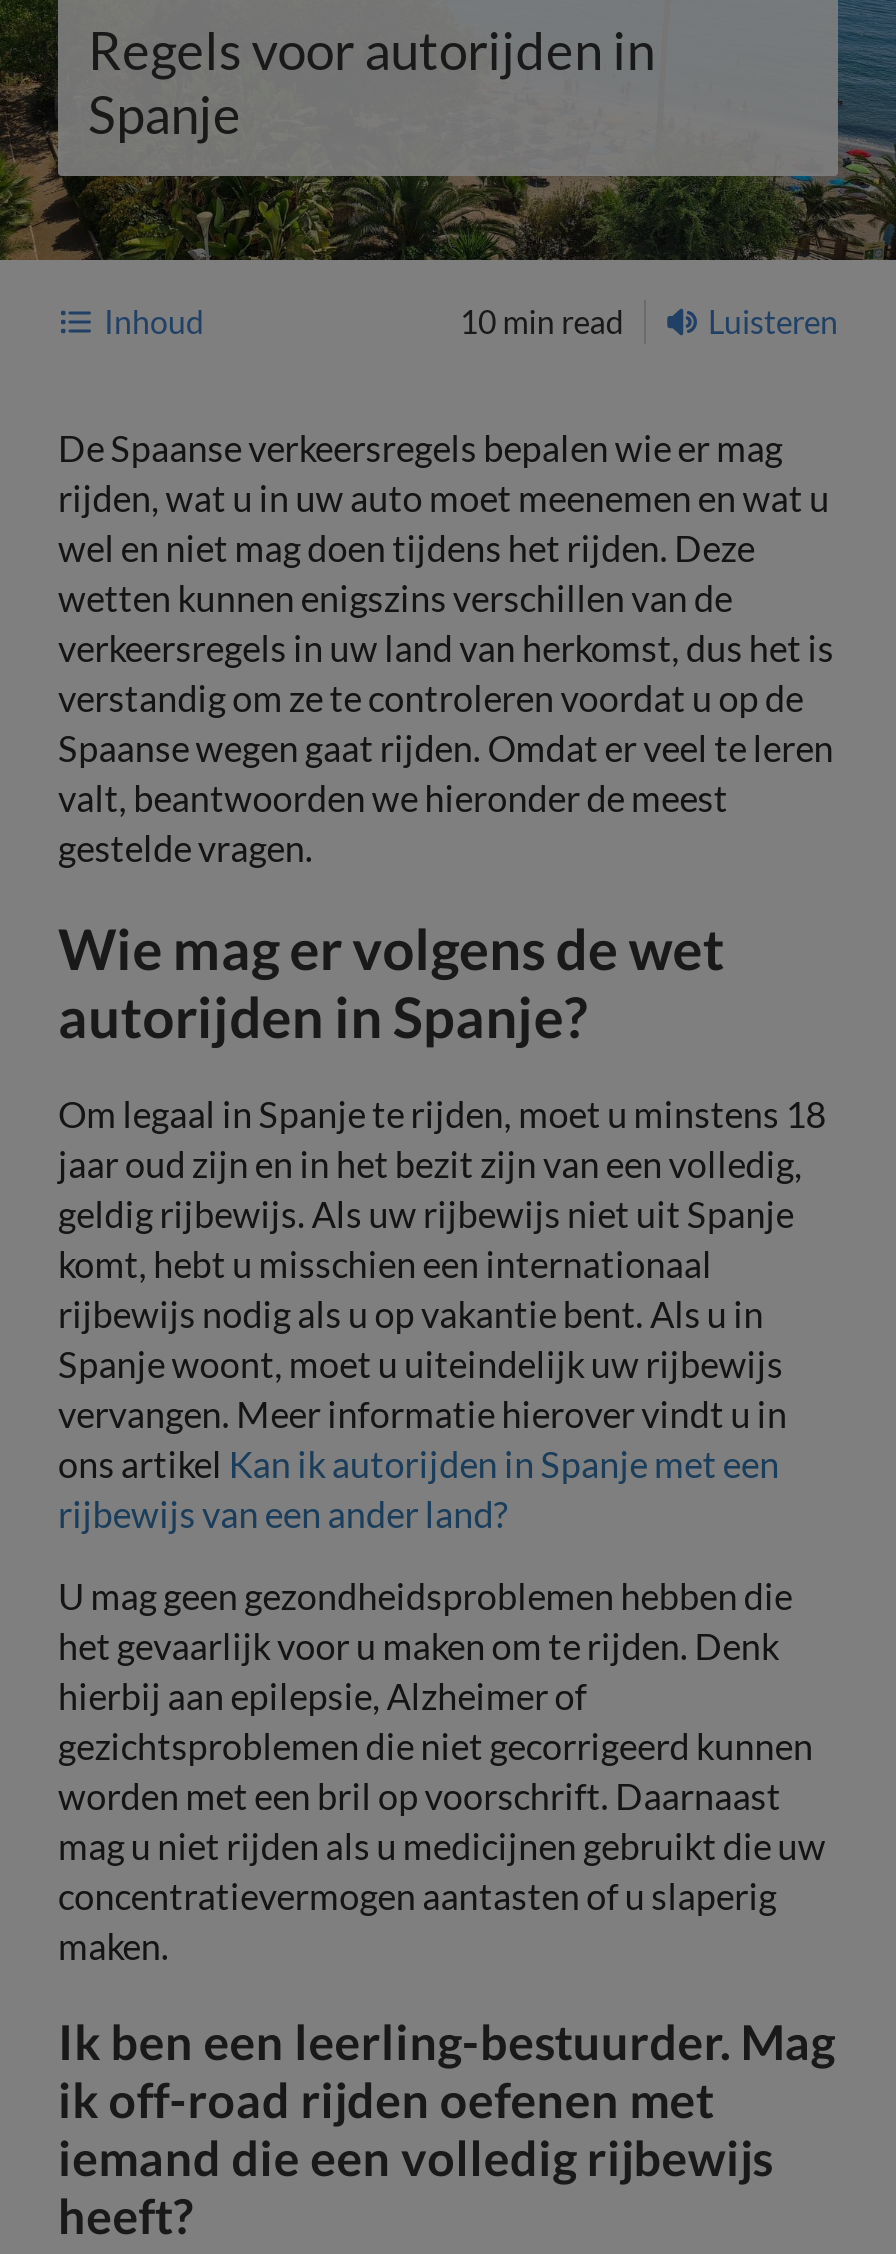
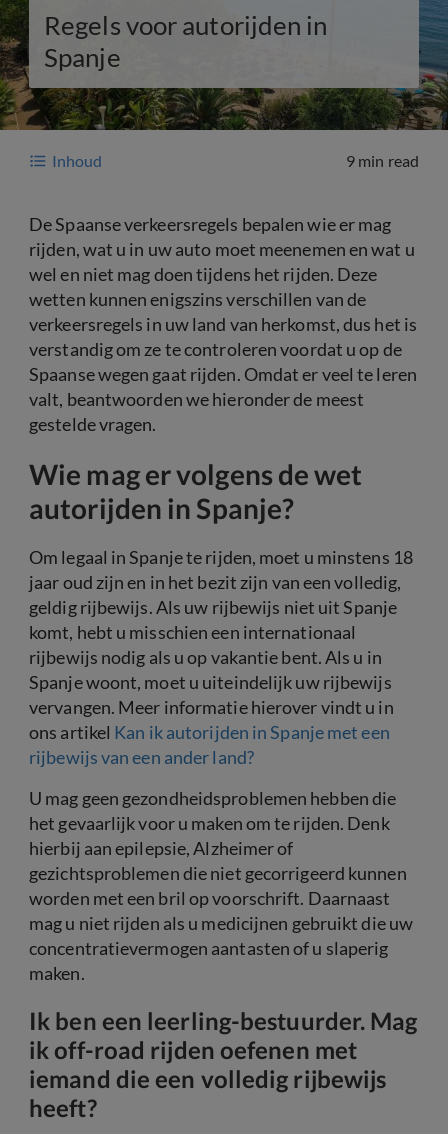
- 10 min read
- Luisteren
+ 9 min read
